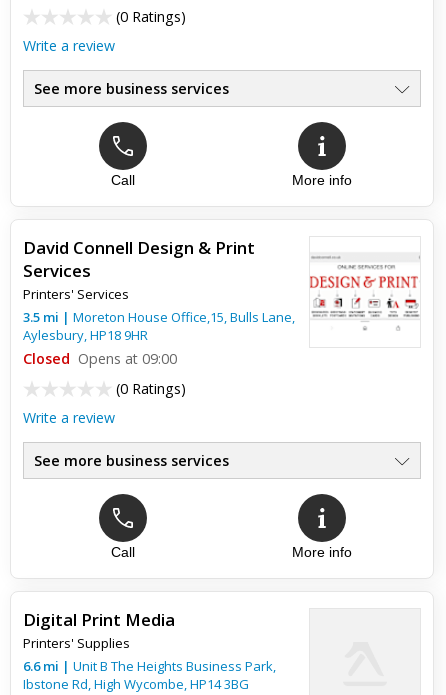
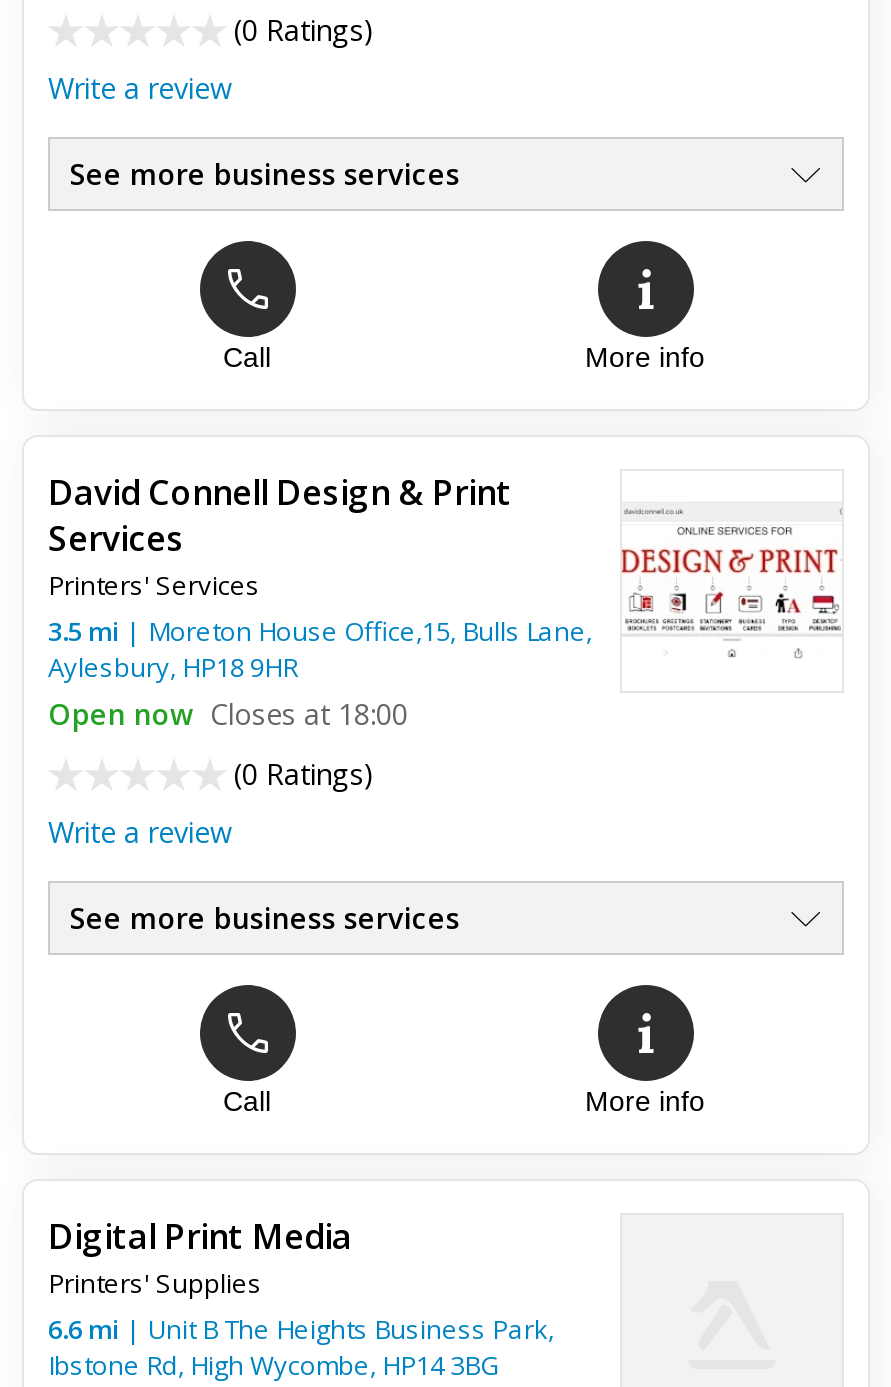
- Closed Opens at 09:00
+ Open now Closes at 18:00
